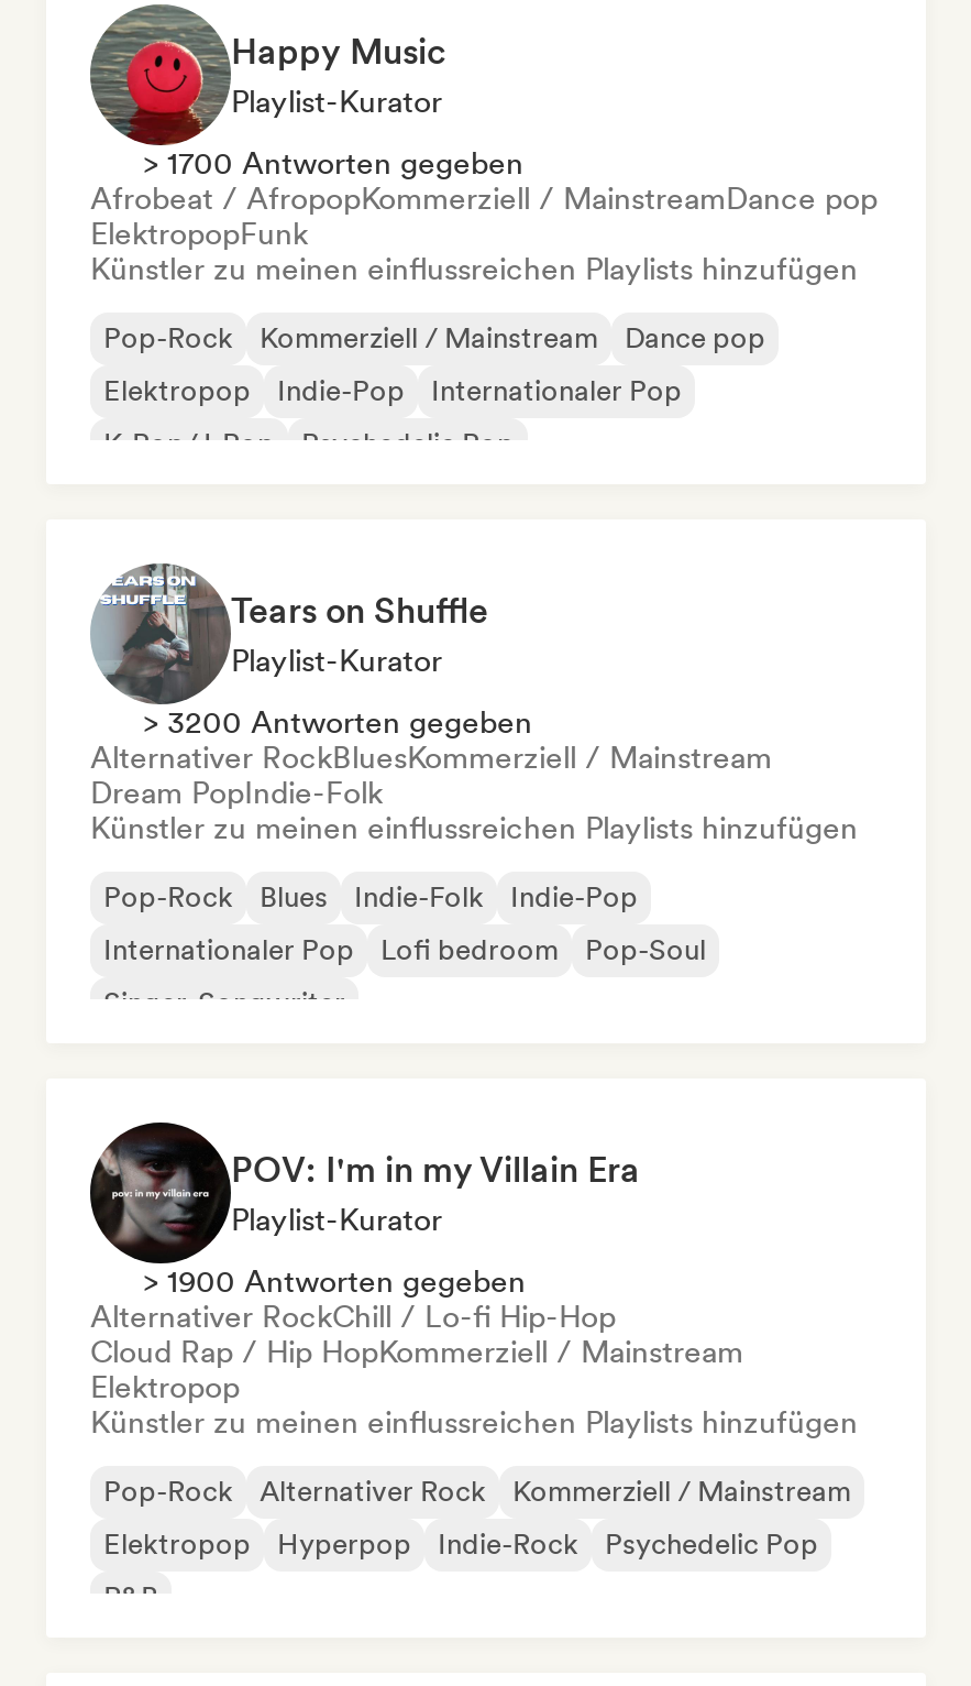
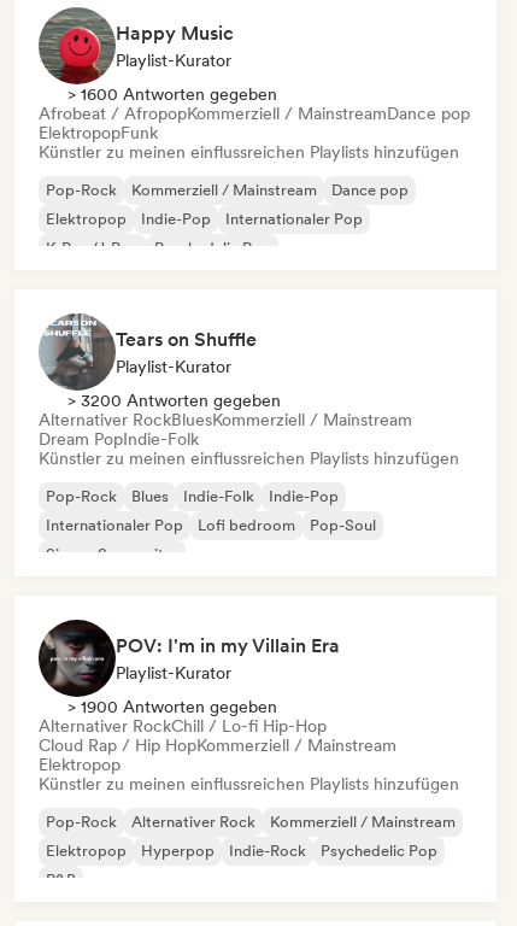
- > 1700 Antworten gegeben
+ > 1600 Antworten gegeben
